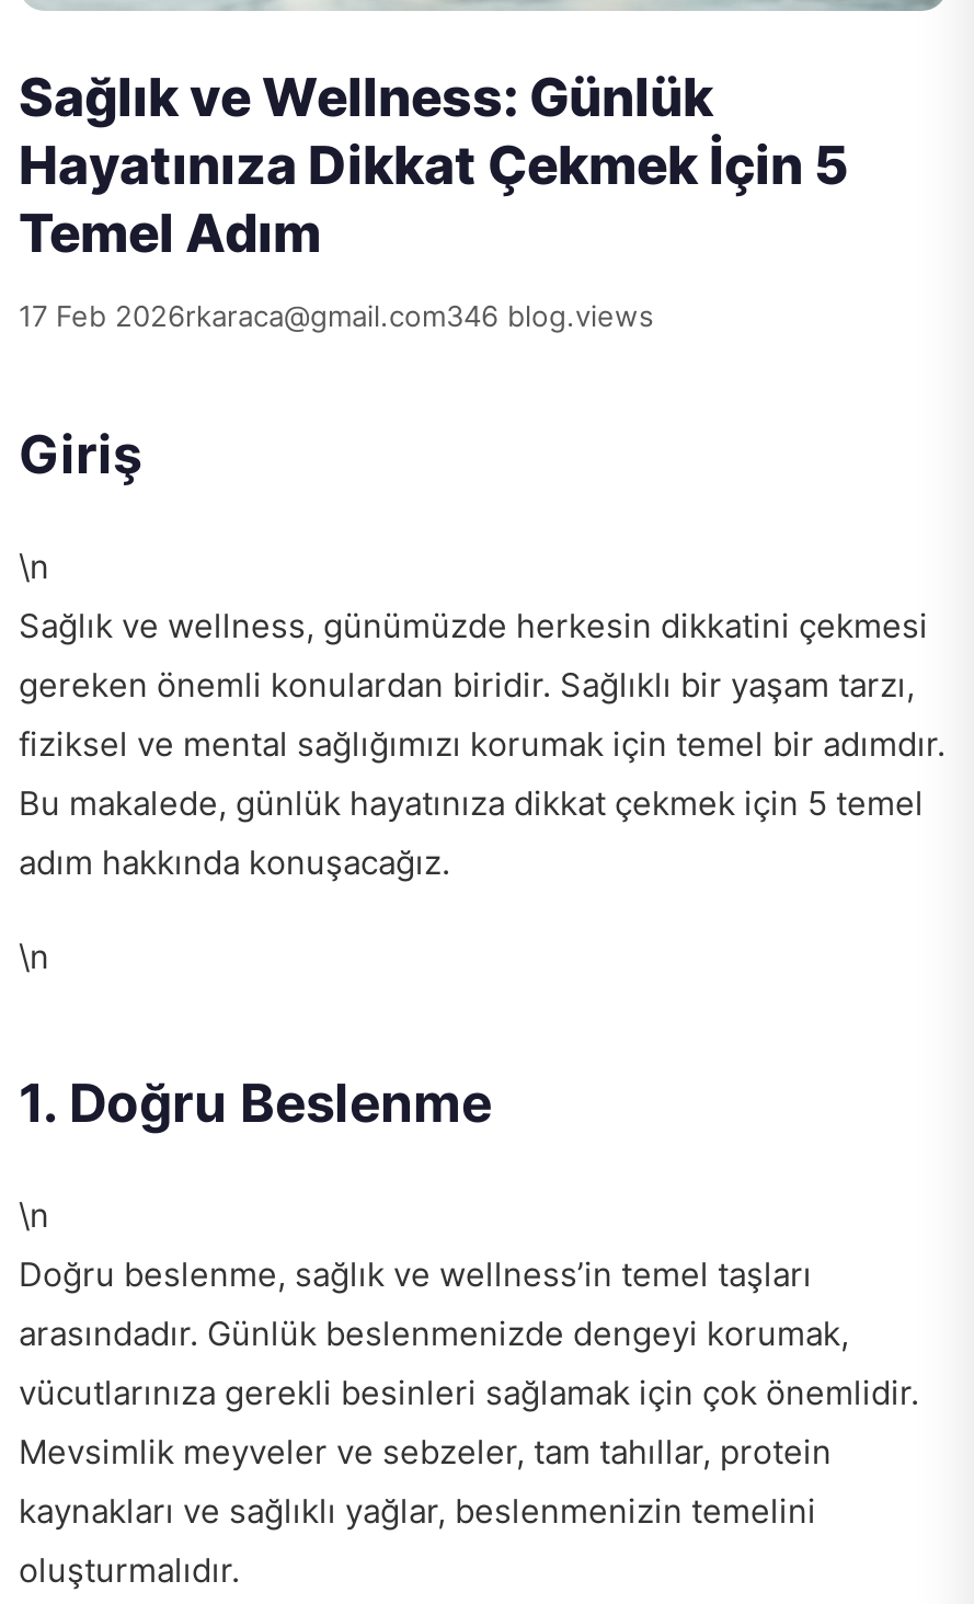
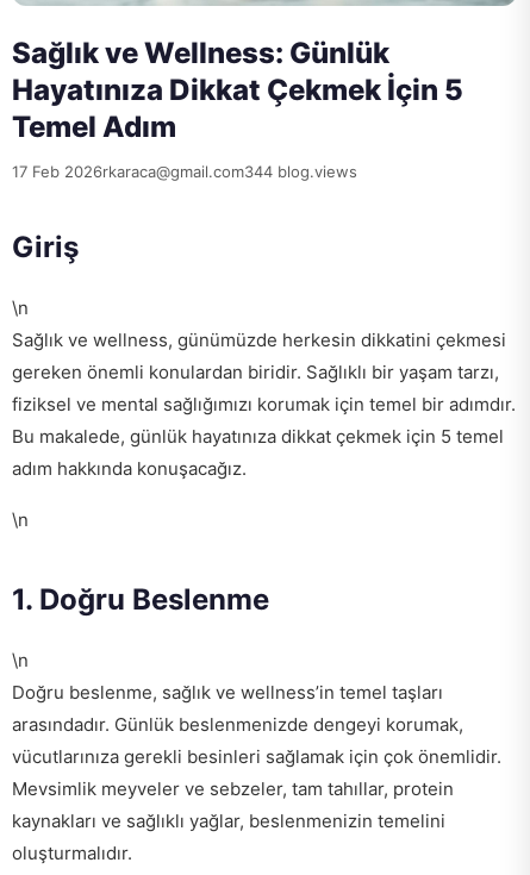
- 17 Feb 2026rkaraca@gmail.com346 blog.views
+ 17 Feb 2026rkaraca@gmail.com344 blog.views
